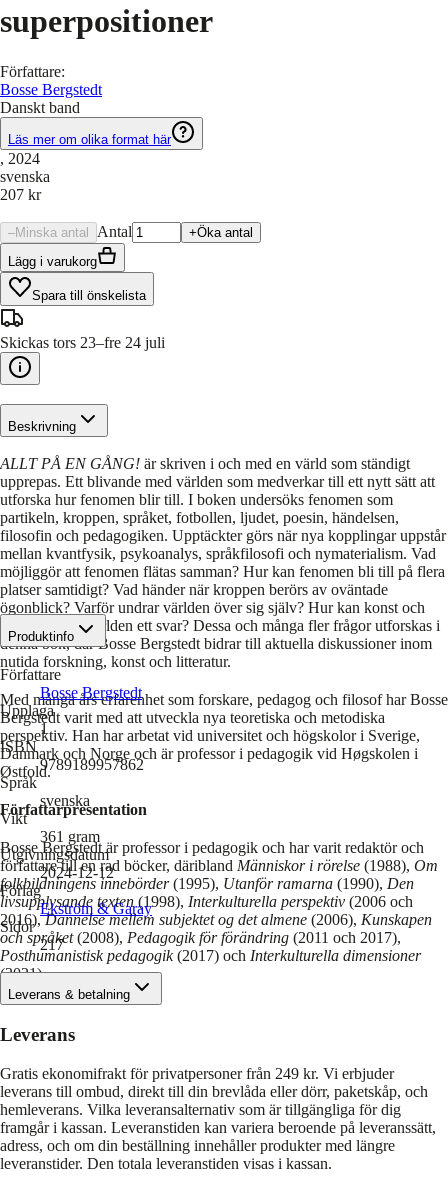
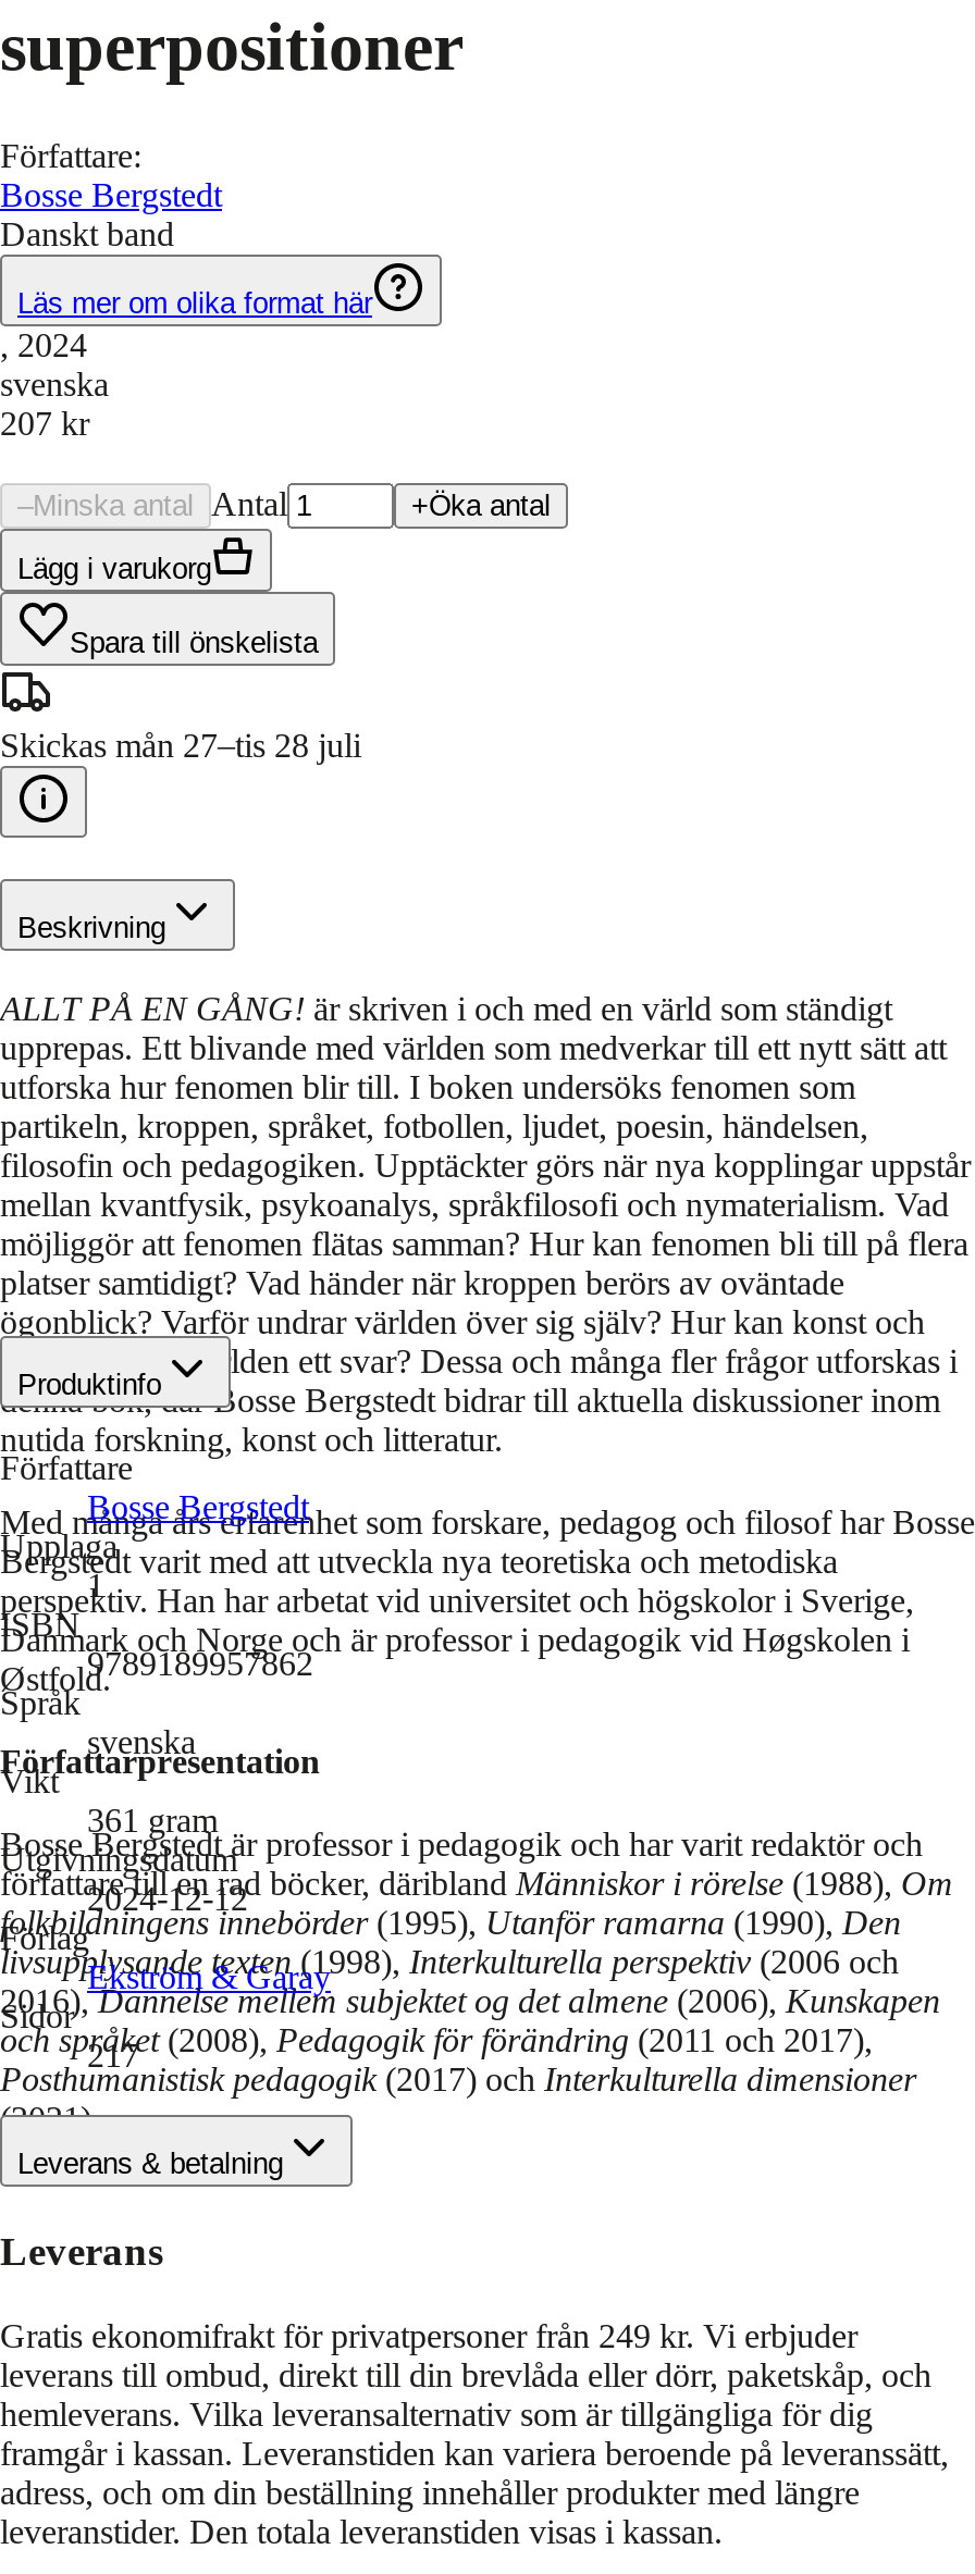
- Skickas tors 23–fre 24 juli
+ Skickas mån 27–tis 28 juli
